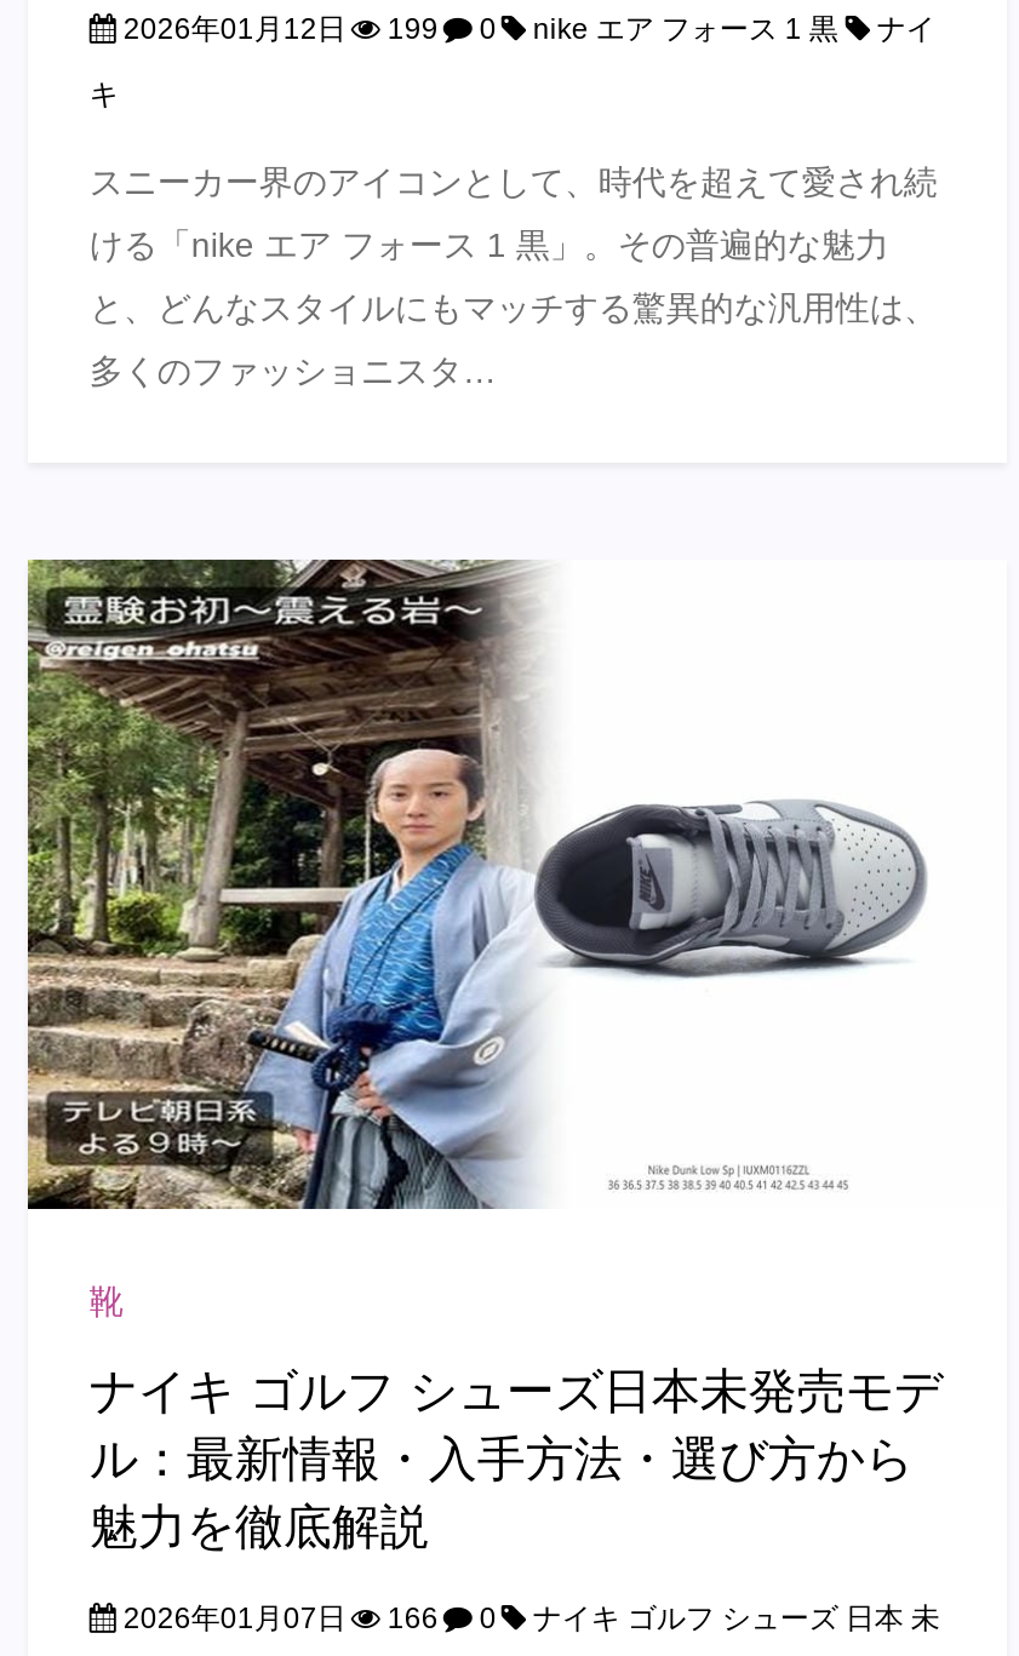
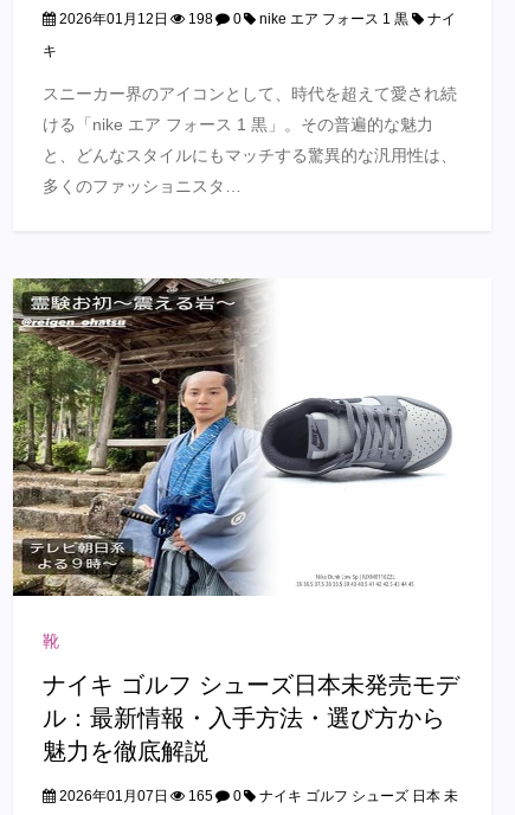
- 2026年01月12日 199 0 nike エア フォース 1 黒 ナイ
+ 2026年01月12日 198 0 nike エア フォース 1 黒 ナイ

- 2026年01月07日 166 0 ナイキ ゴルフ シューズ 日本 未
+ 2026年01月07日 165 0 ナイキ ゴルフ シューズ 日本 未
